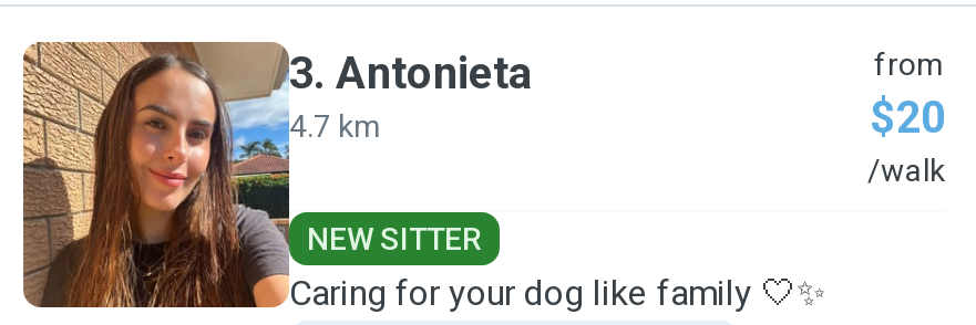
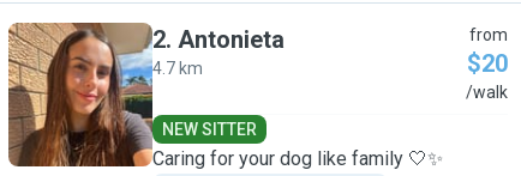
- 3. Antonieta
+ 2. Antonieta
